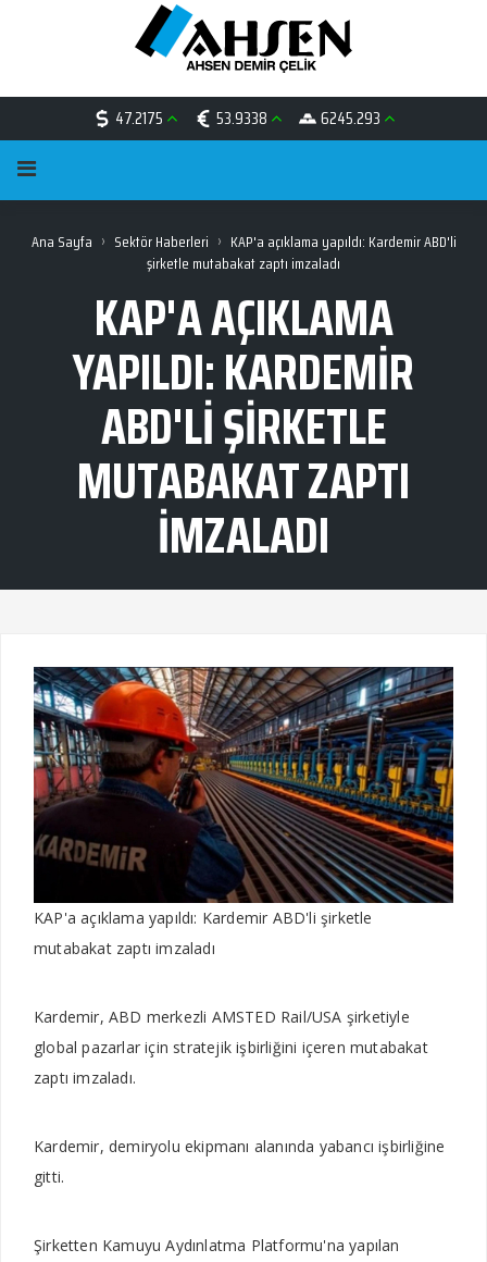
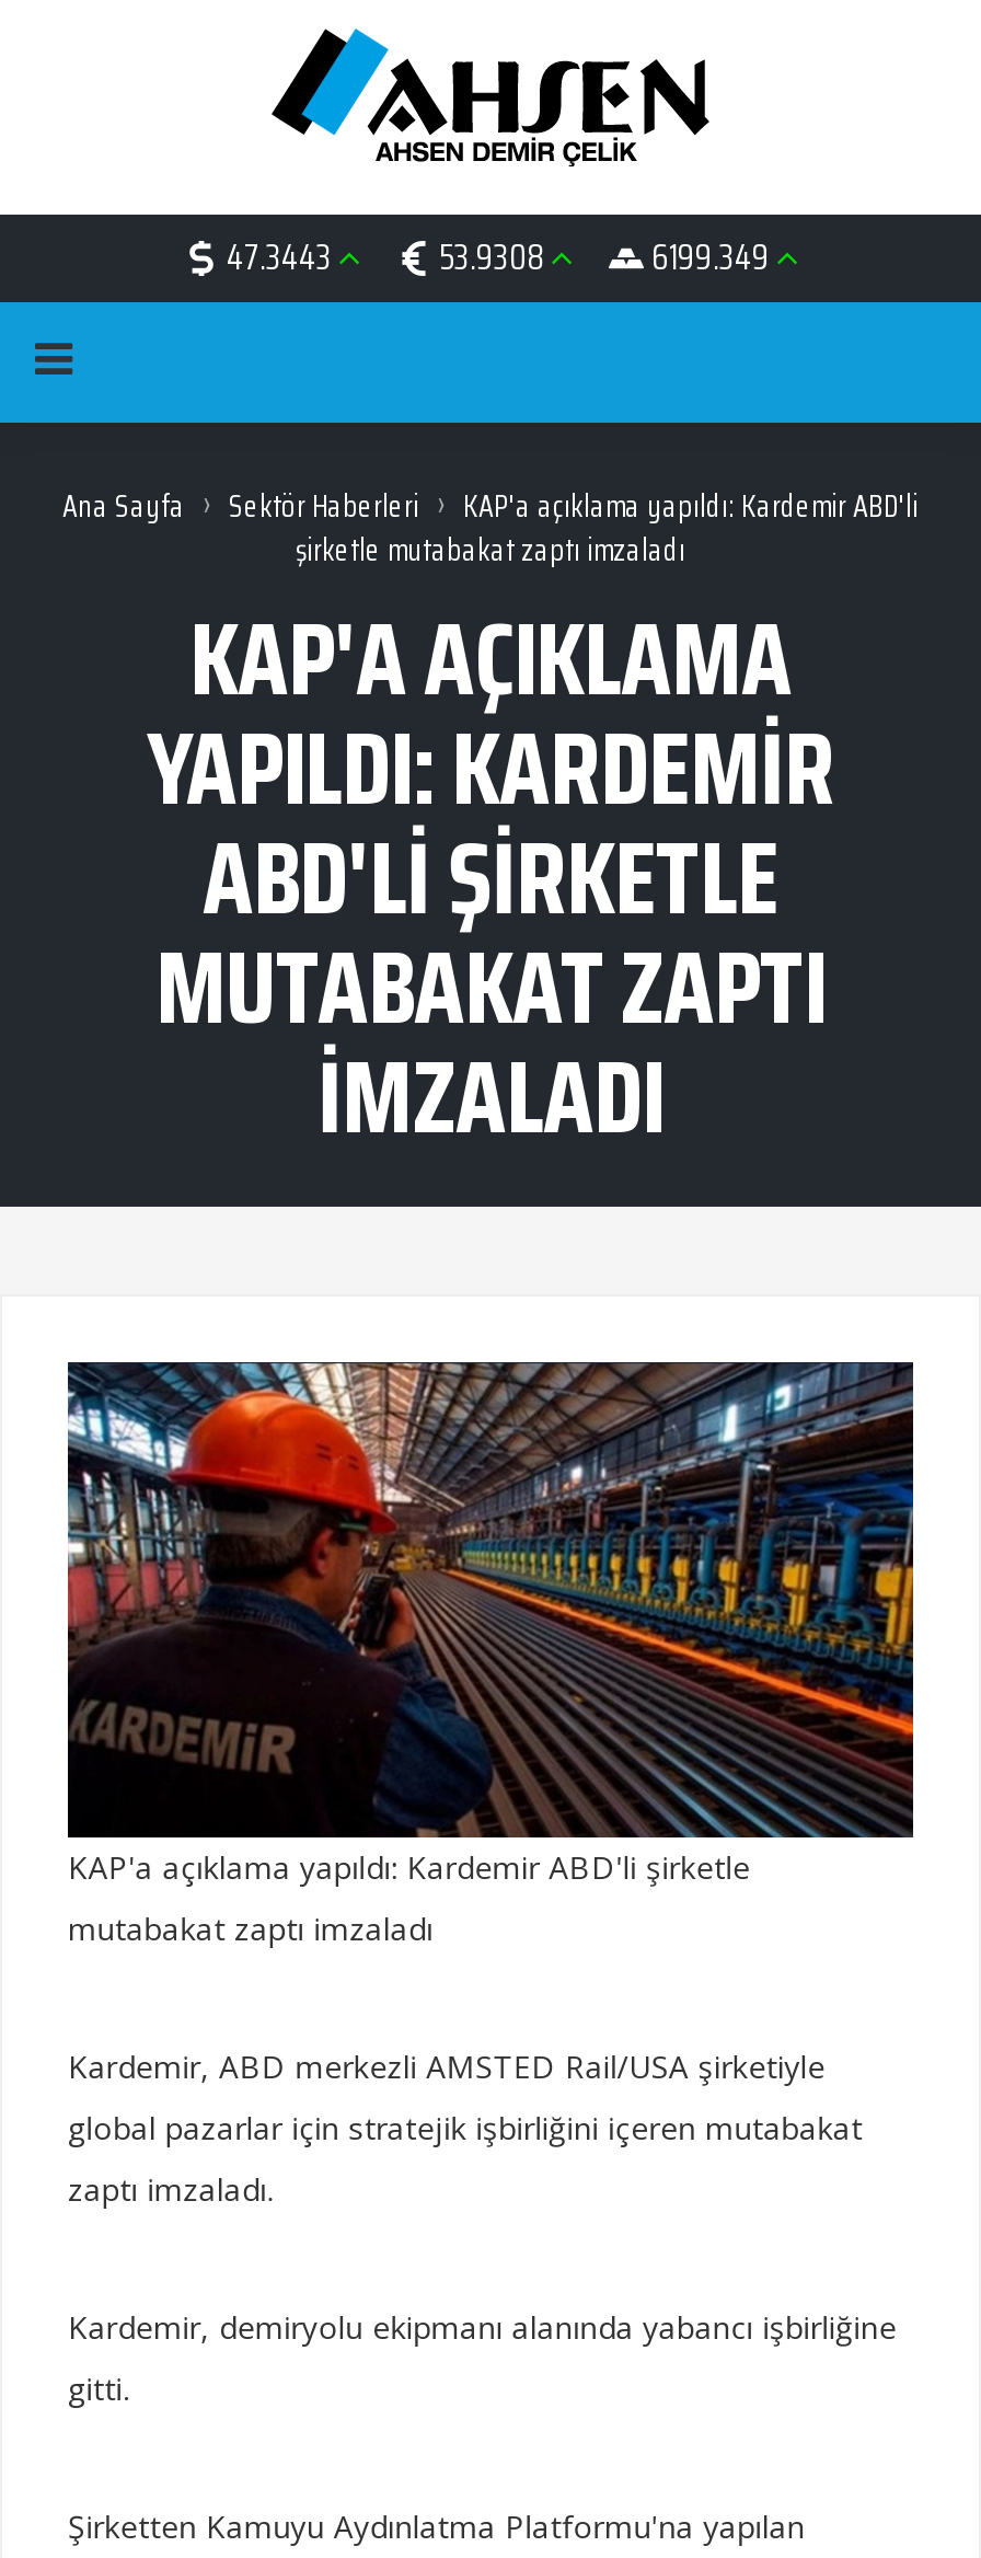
- 47.2175
+ 47.3443

- 53.9338
+ 53.9308

- 6245.293
+ 6199.349
